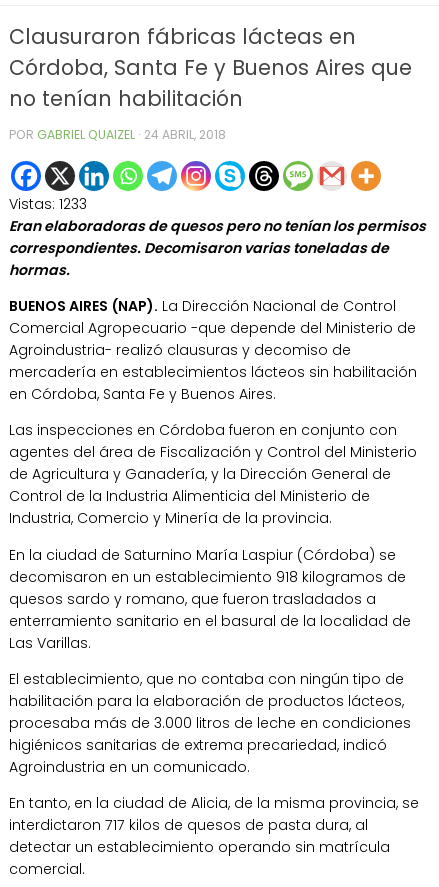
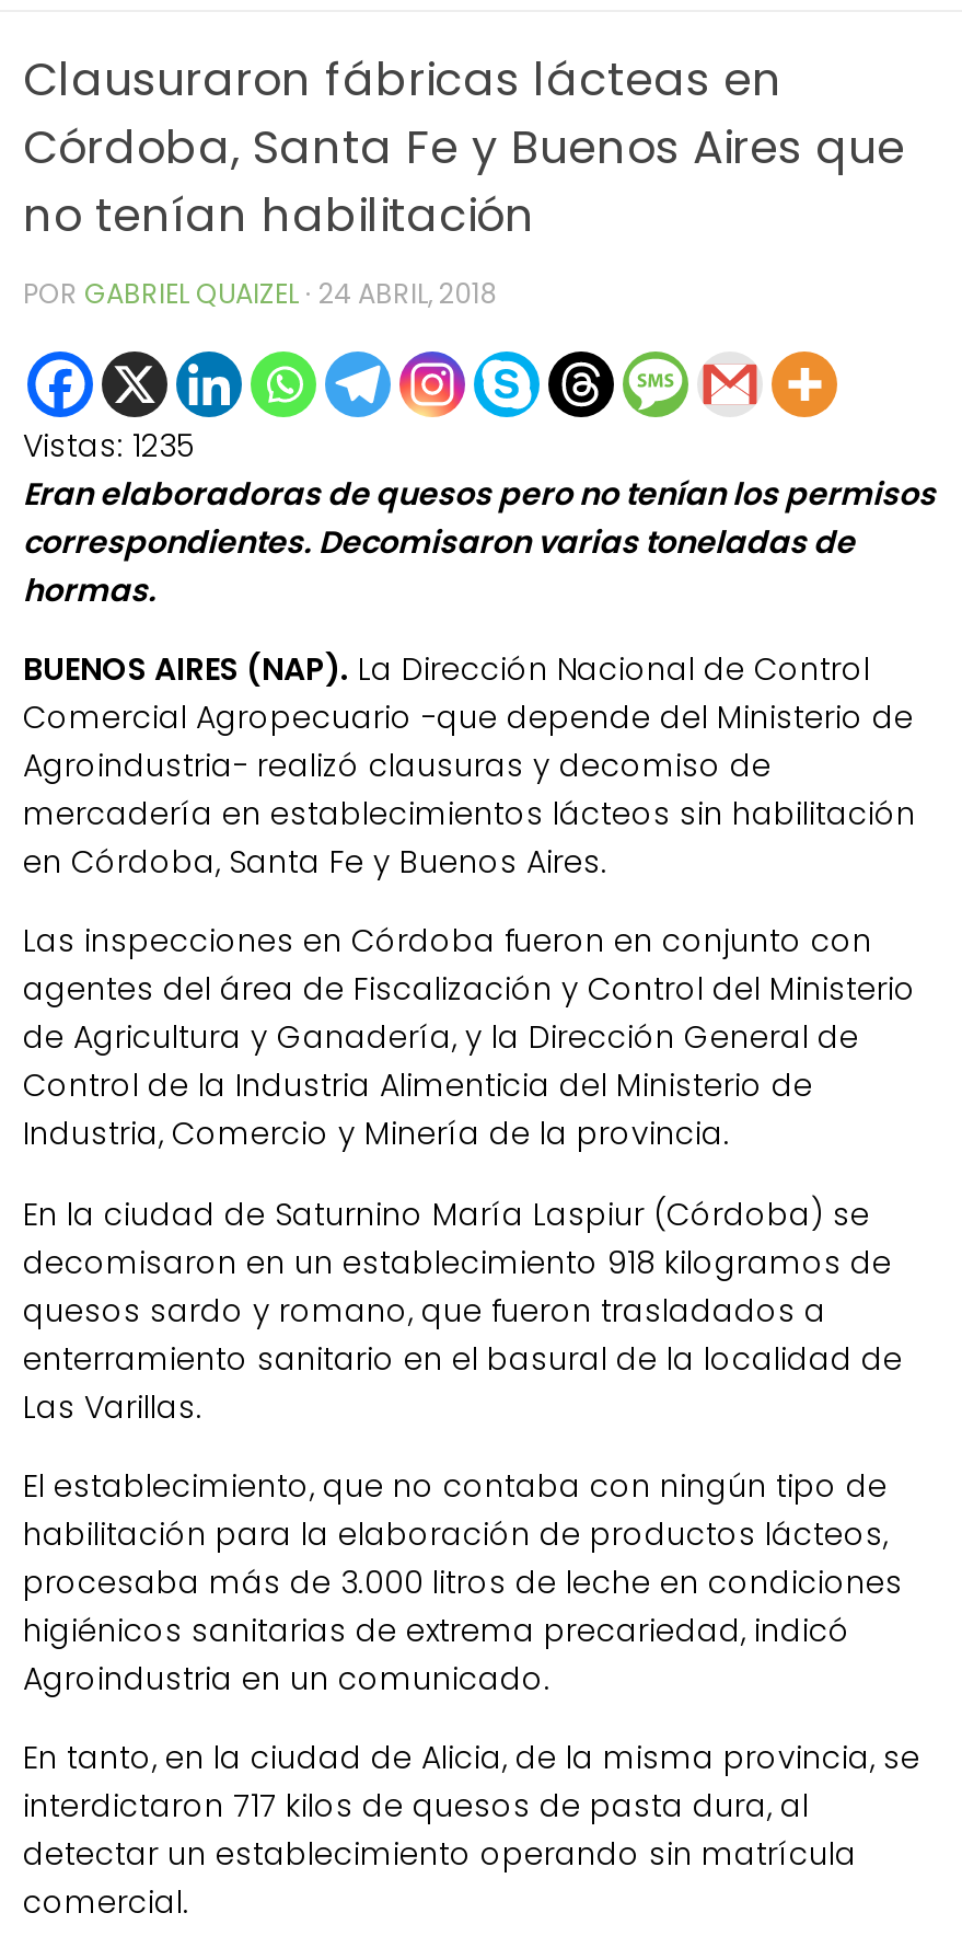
- Vistas: 1233
+ Vistas: 1235
